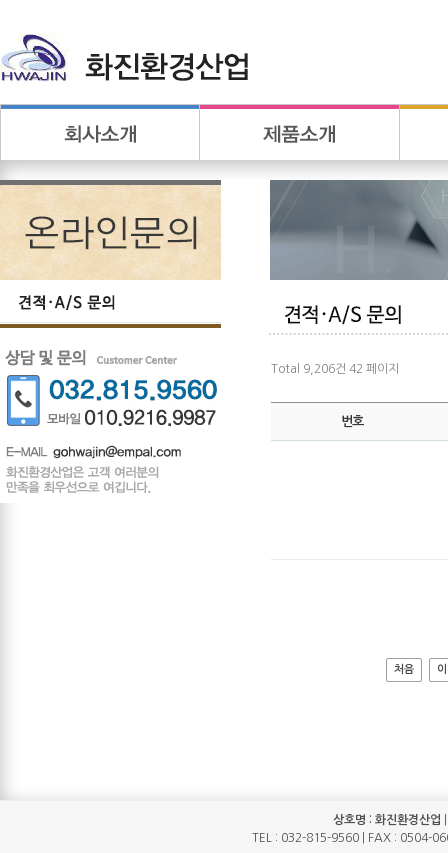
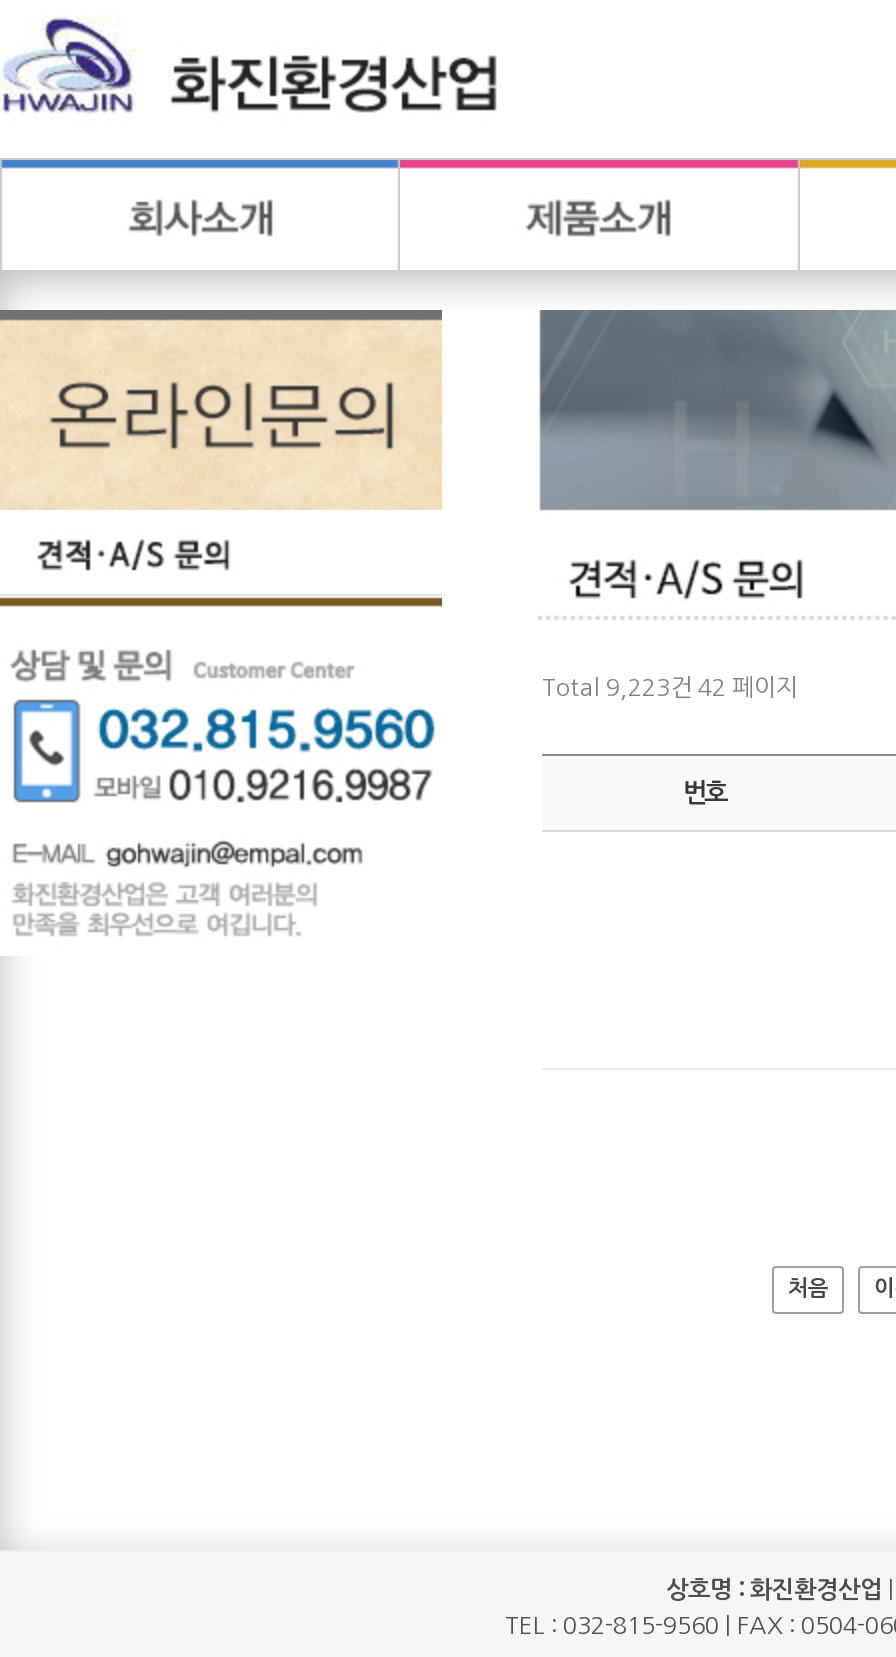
- Total 9,206건 42 페이지
+ Total 9,223건 42 페이지
